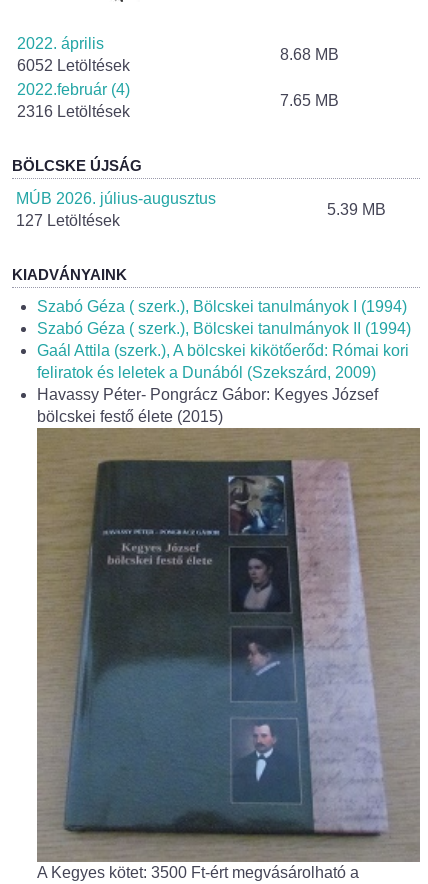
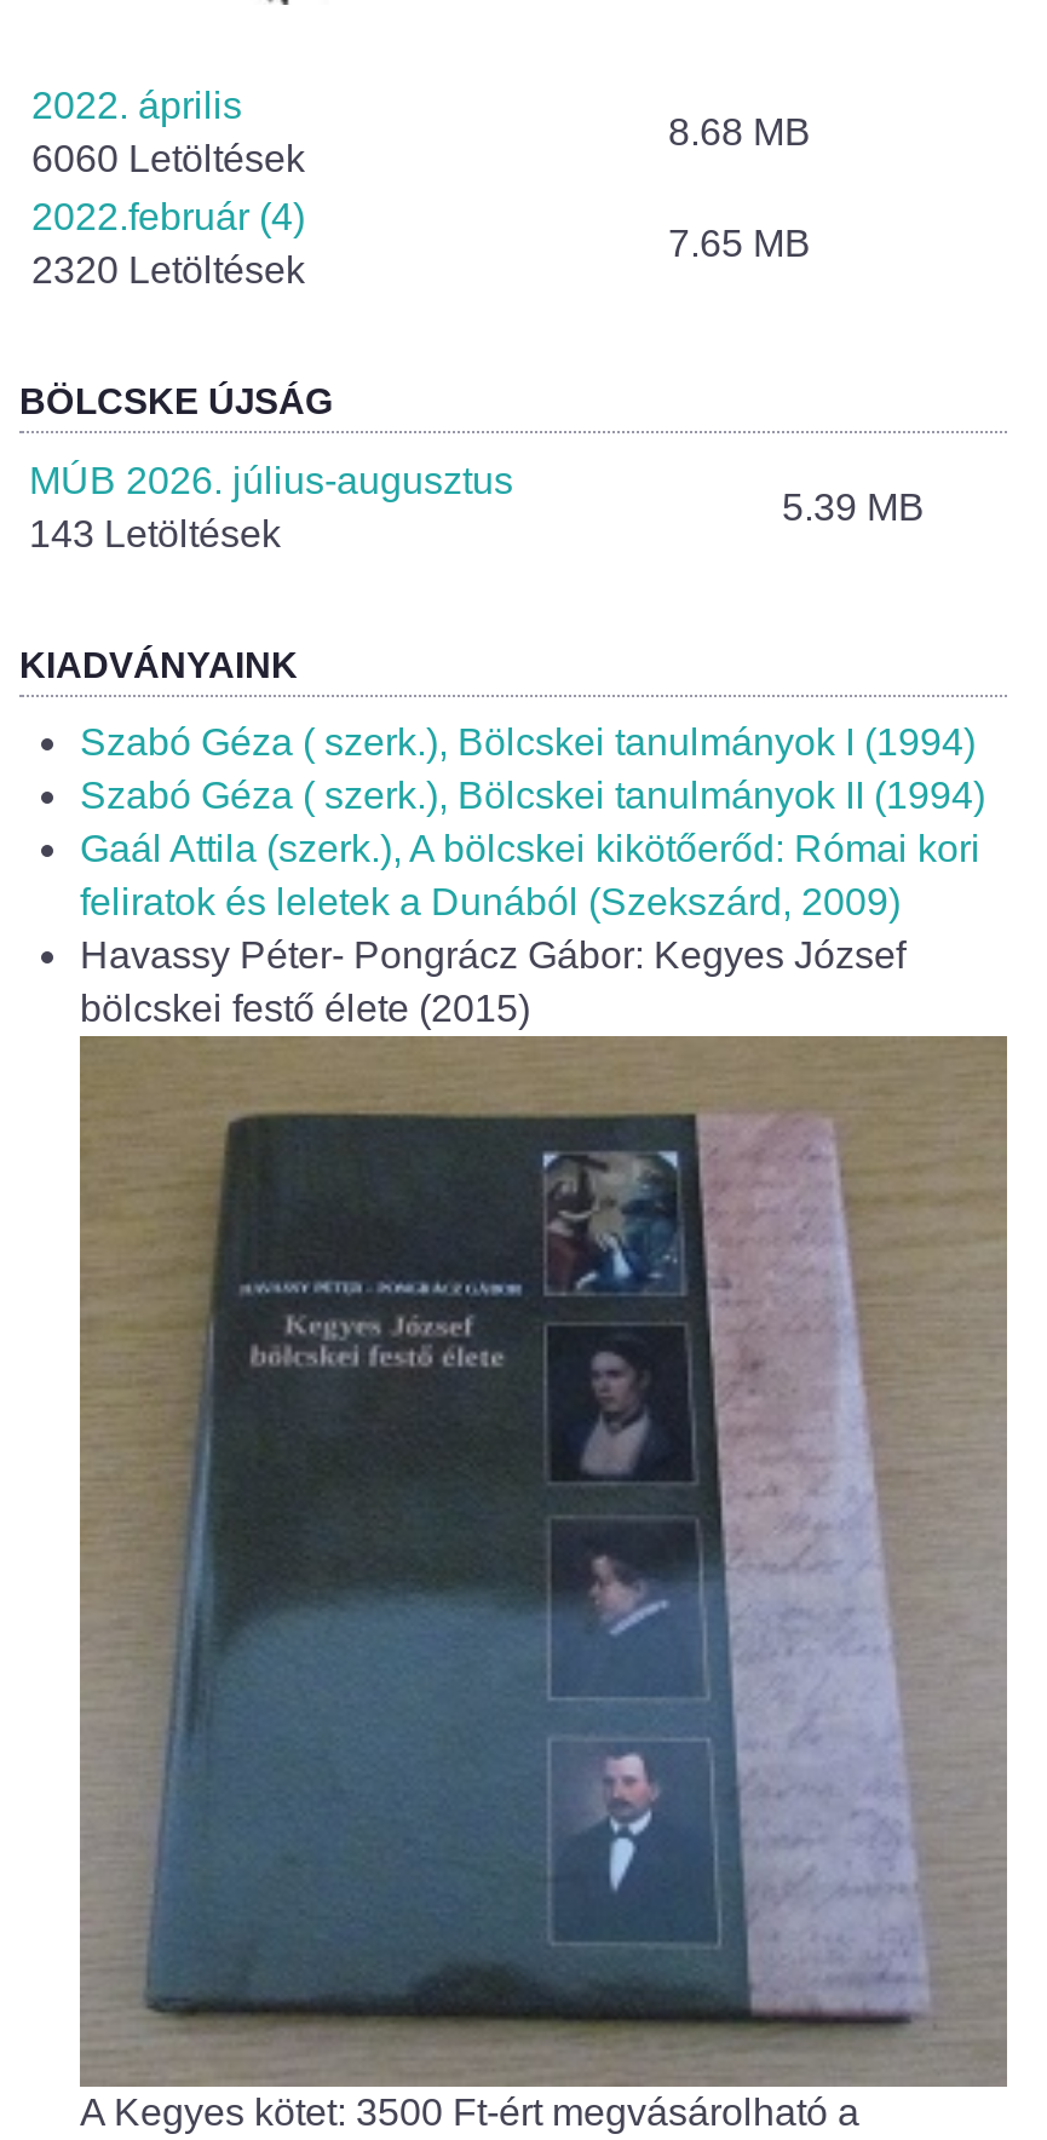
- 6052 Letöltések
+ 6060 Letöltések

- 2316 Letöltések
+ 2320 Letöltések

- 127 Letöltések
+ 143 Letöltések
